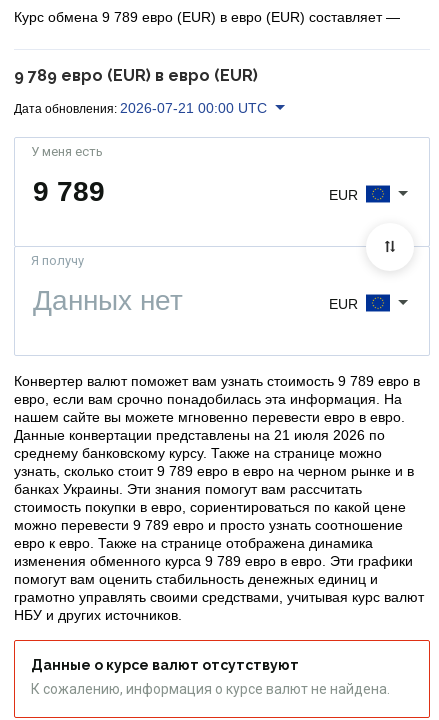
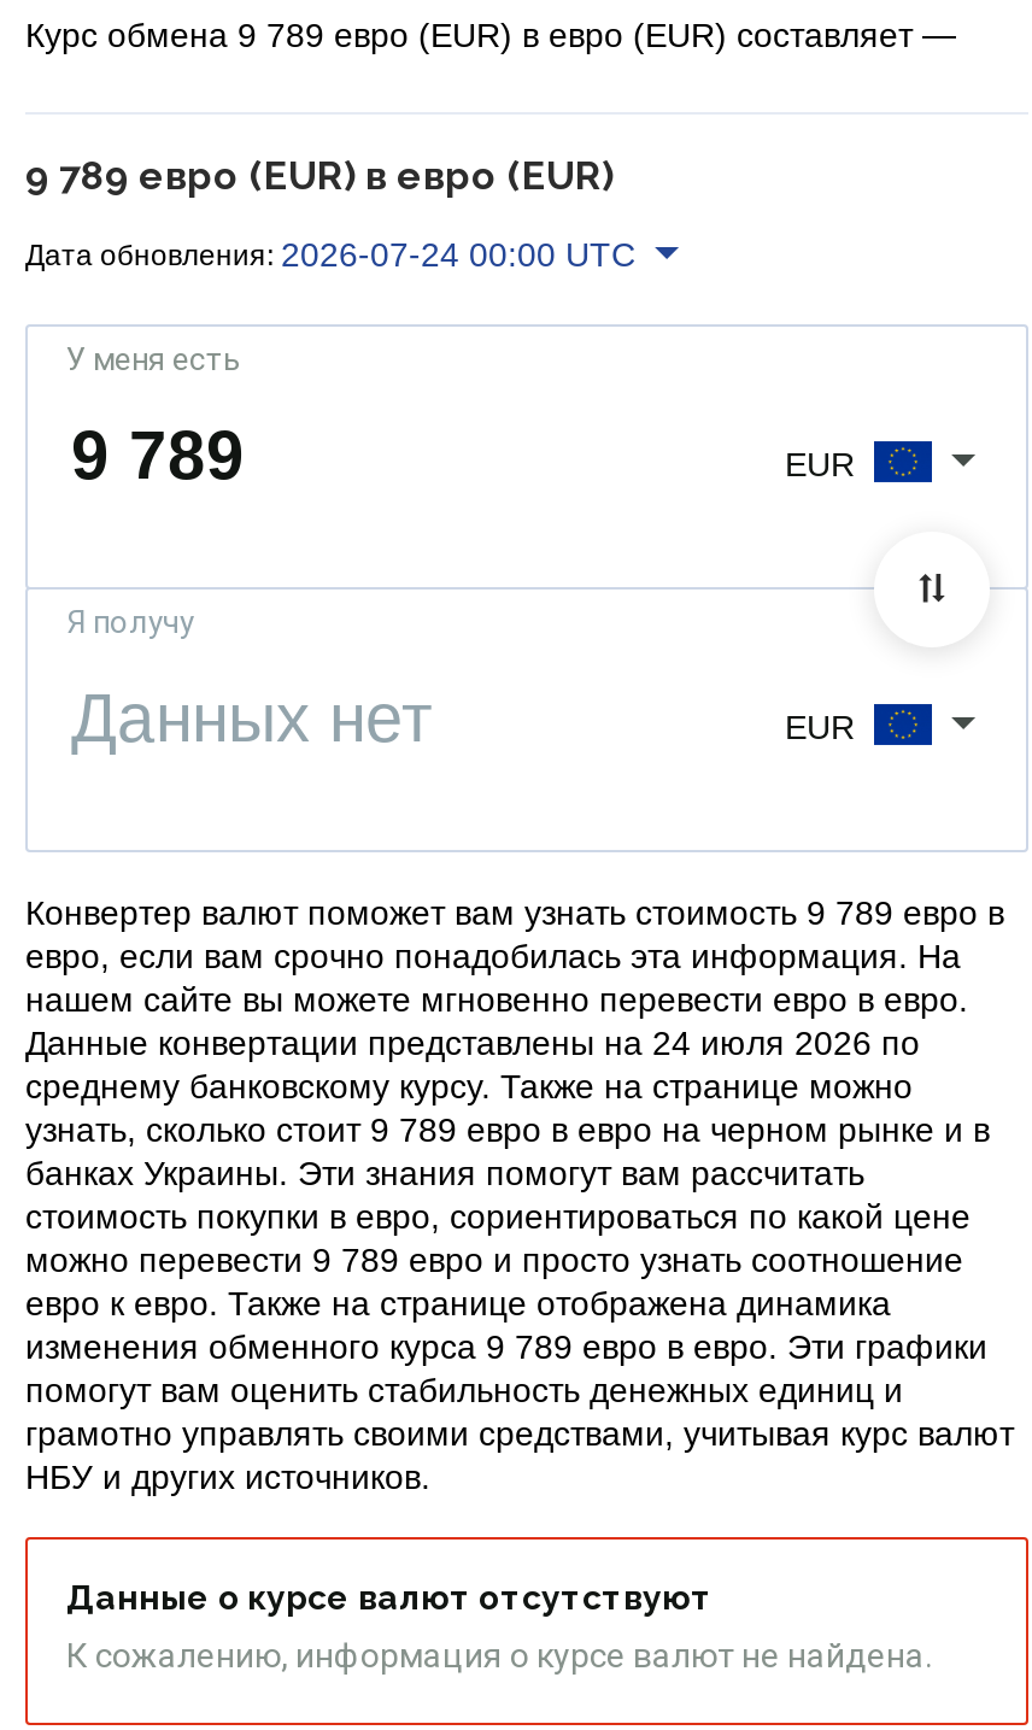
- Дата обновления: 2026-07-21 00:00 UTC
+ Дата обновления: 2026-07-24 00:00 UTC

- Данные конвертации представлены на 21 июля 2026 по
+ Данные конвертации представлены на 24 июля 2026 по
